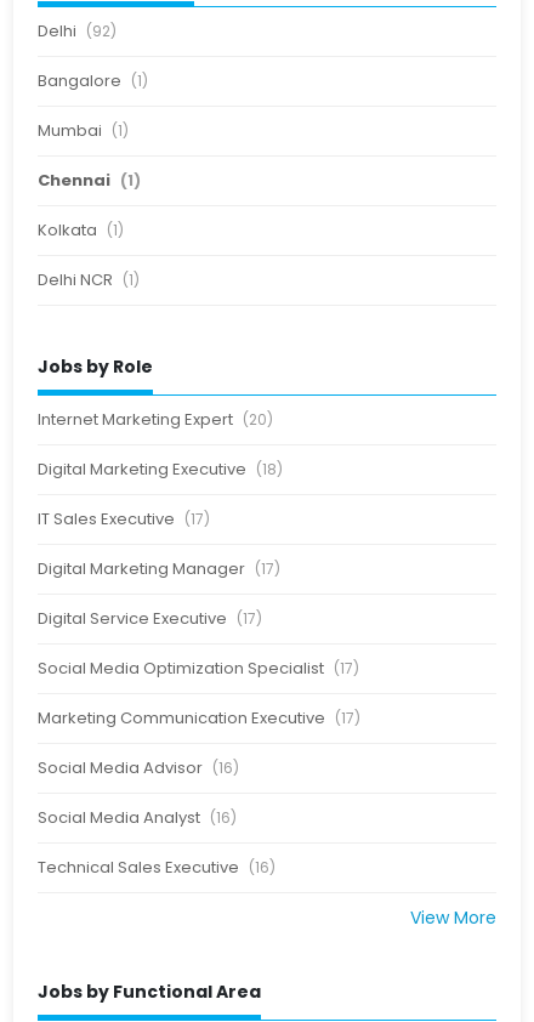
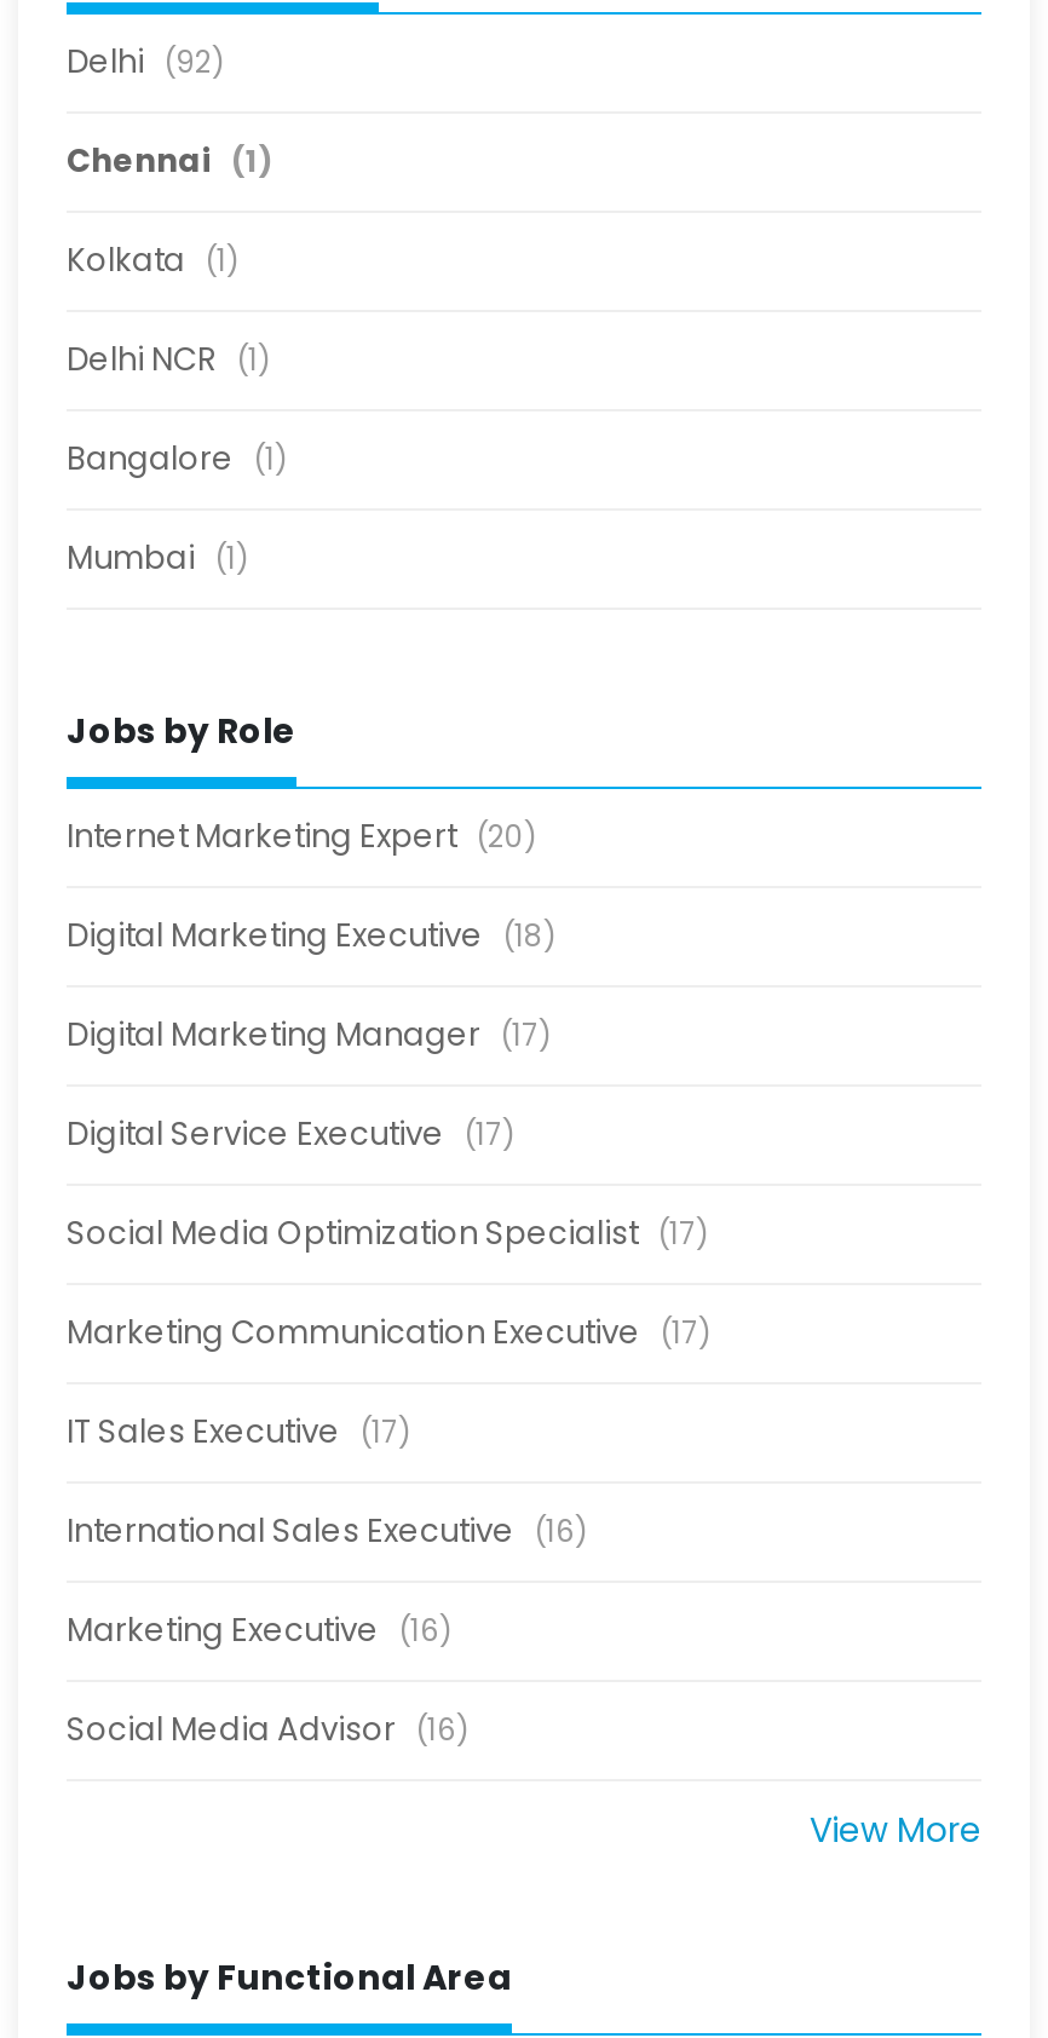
moved down: Bangalore (1) | Mumbai (1)

moved up: Chennai (1) | Kolkata (1) | Delhi NCR (1)

moved down: IT Sales Executive (17)

moved up: Digital Marketing Manager (17) | Digital Service Executive (17) | Social Media Optimization Specialist (17) | Marketing Communication Executive (17)

+ International Sales Executive (16)
+ Marketing Executive (16)

moved down: Social Media Advisor (16)

- Social Media Analyst (16)
- Technical Sales Executive (16)
